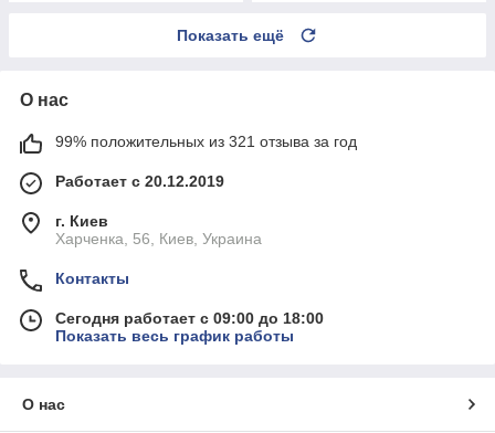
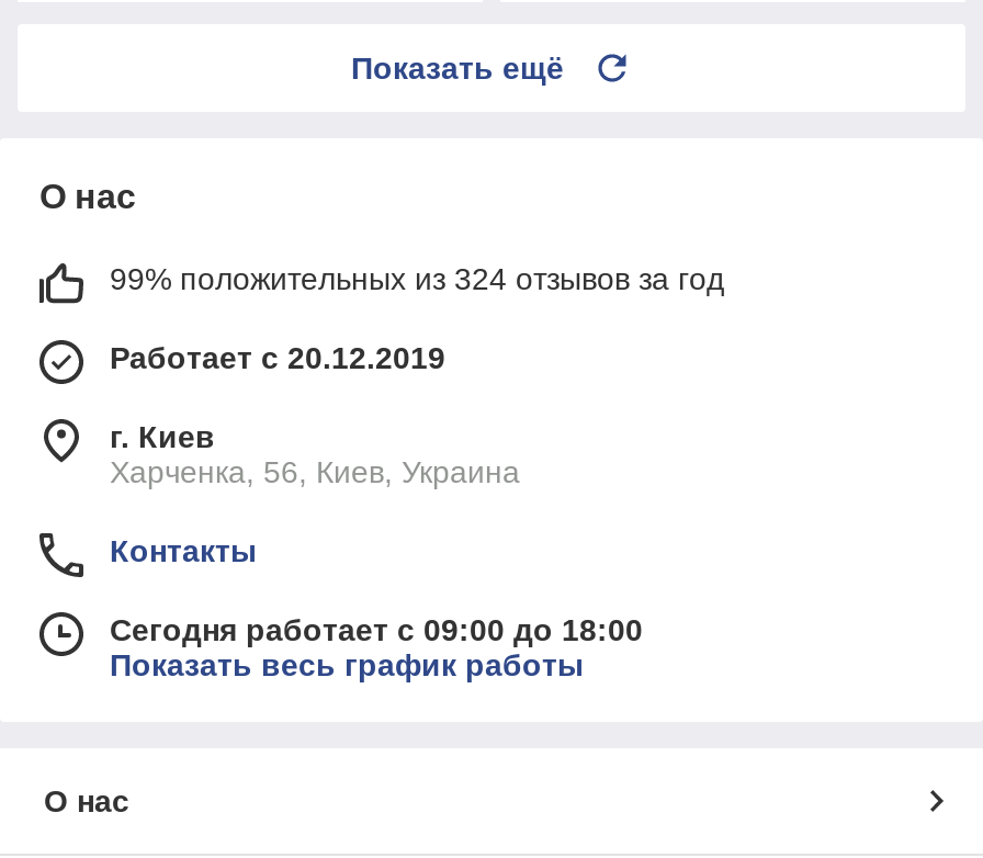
- 99% положительных из 321 отзыва за год
+ 99% положительных из 324 отзывов за год
